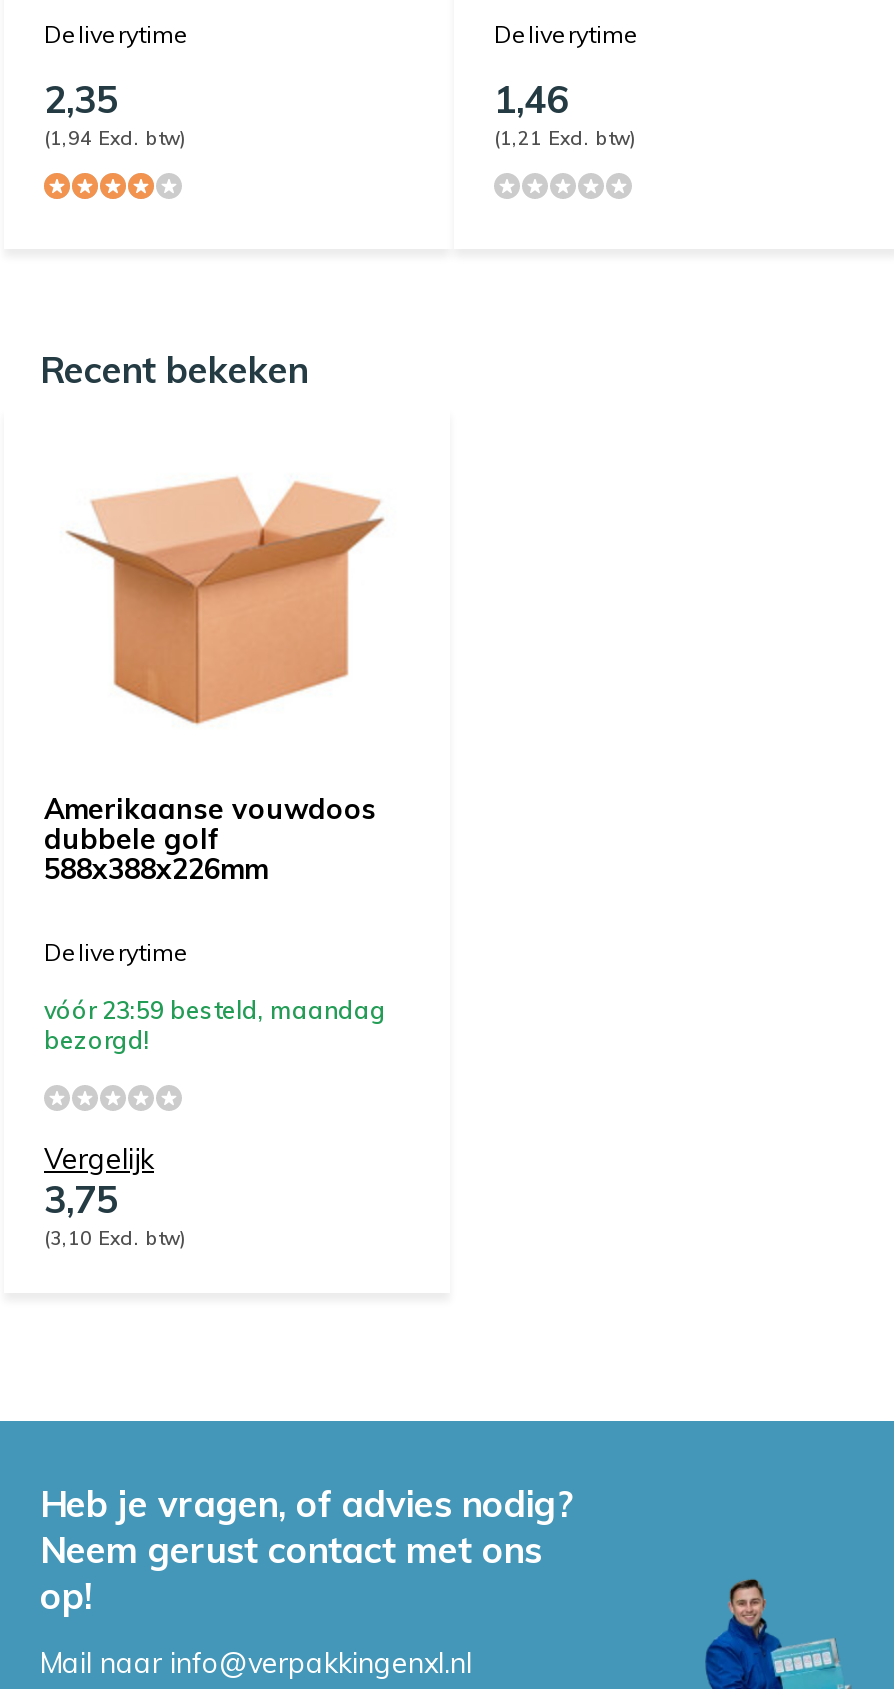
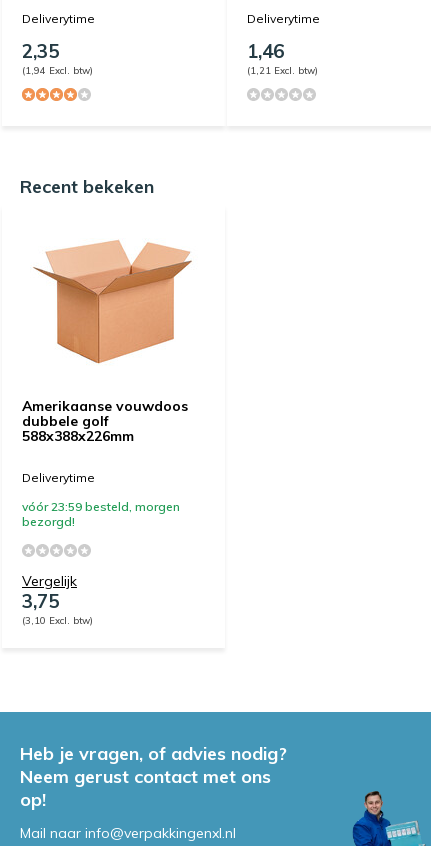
- vóór 23:59 besteld, maandag
+ vóór 23:59 besteld, morgen
